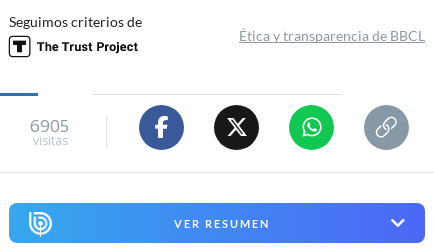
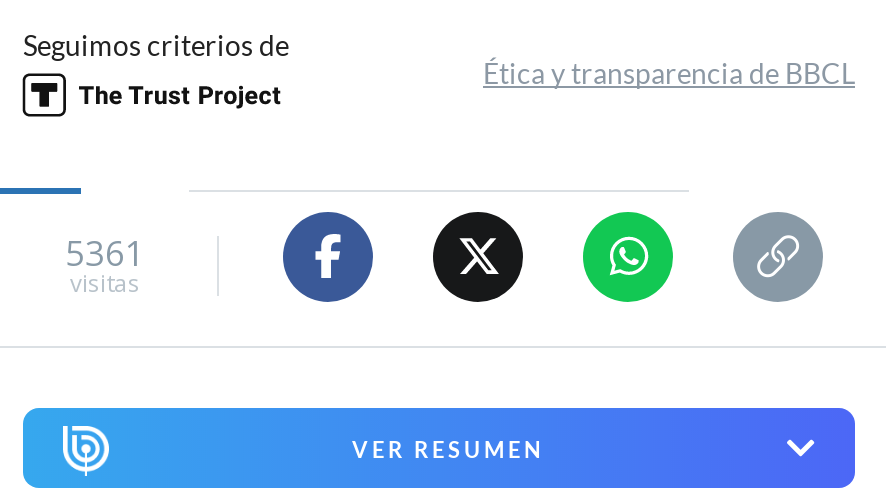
- 6905
+ 5361
